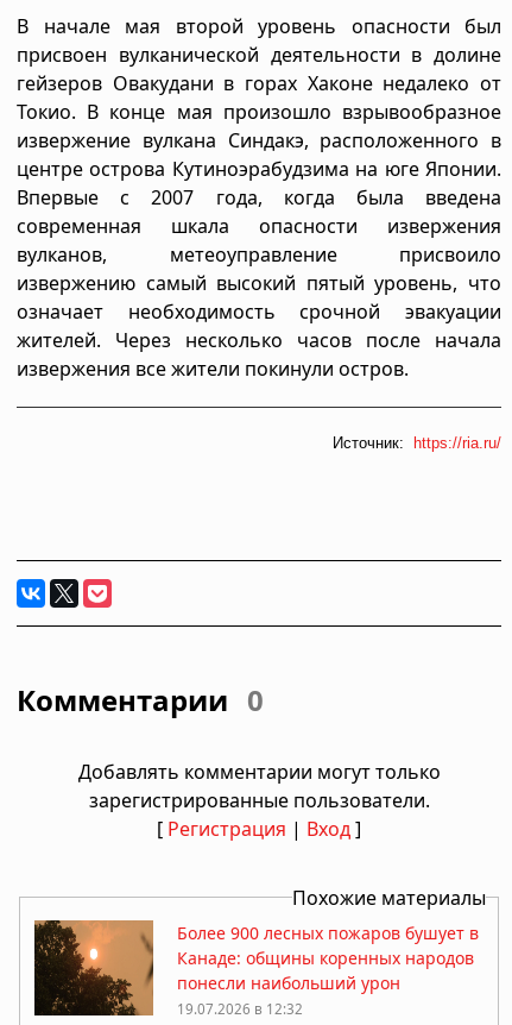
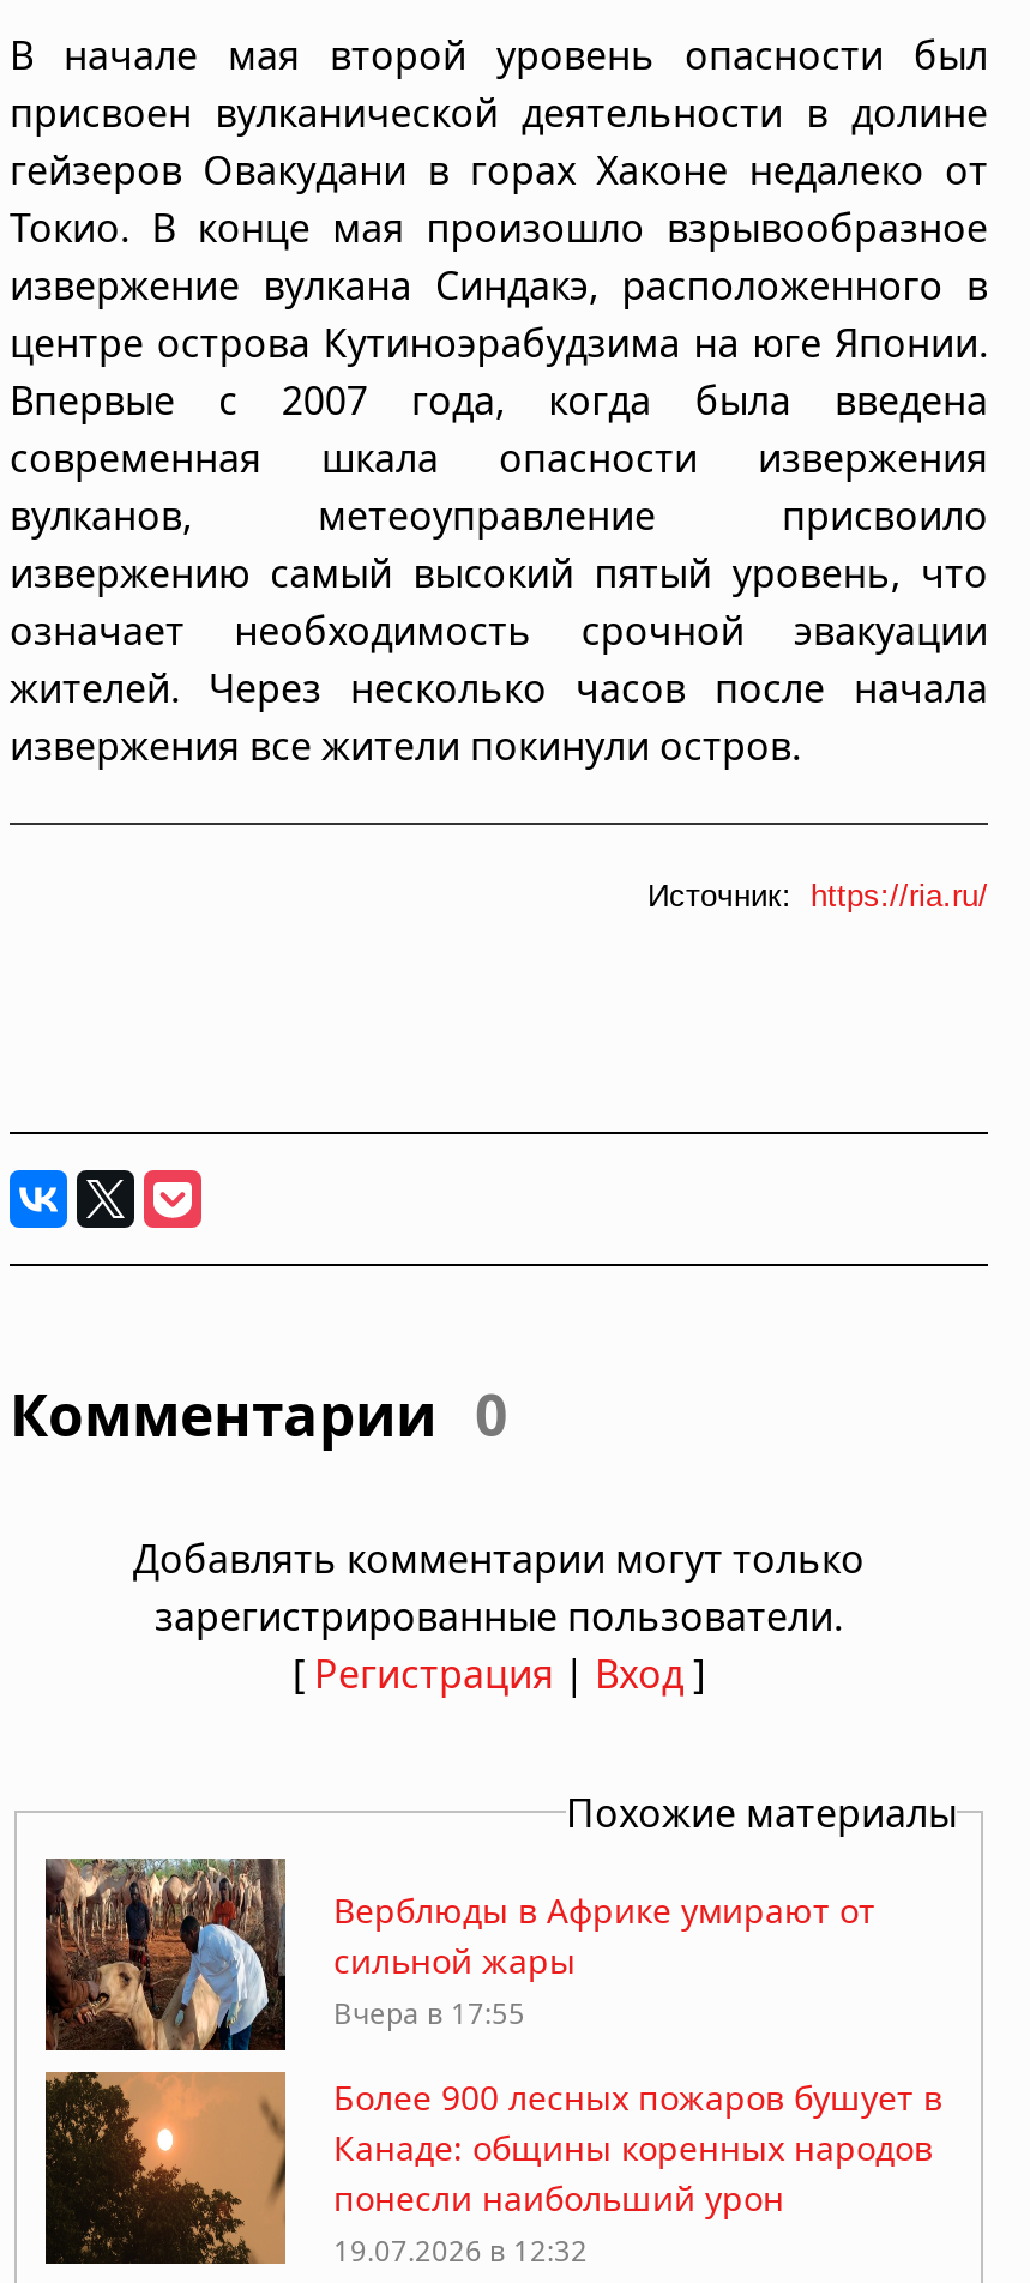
+ [image]
+ Верблюды в Африке умирают от
+ сильной жары
+ Вчера в 17:55
